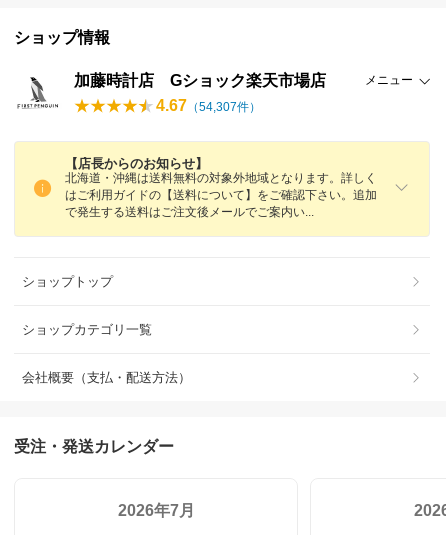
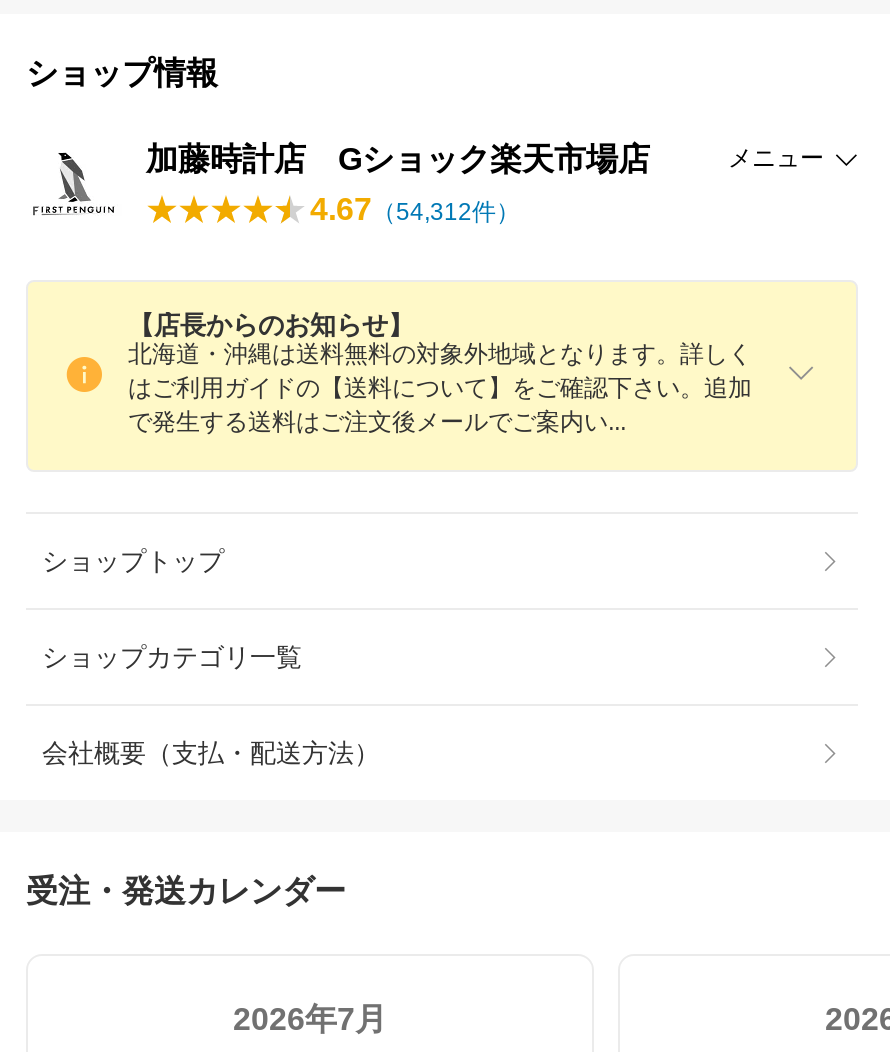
- 4.67（54,307件）
+ 4.67（54,312件）
